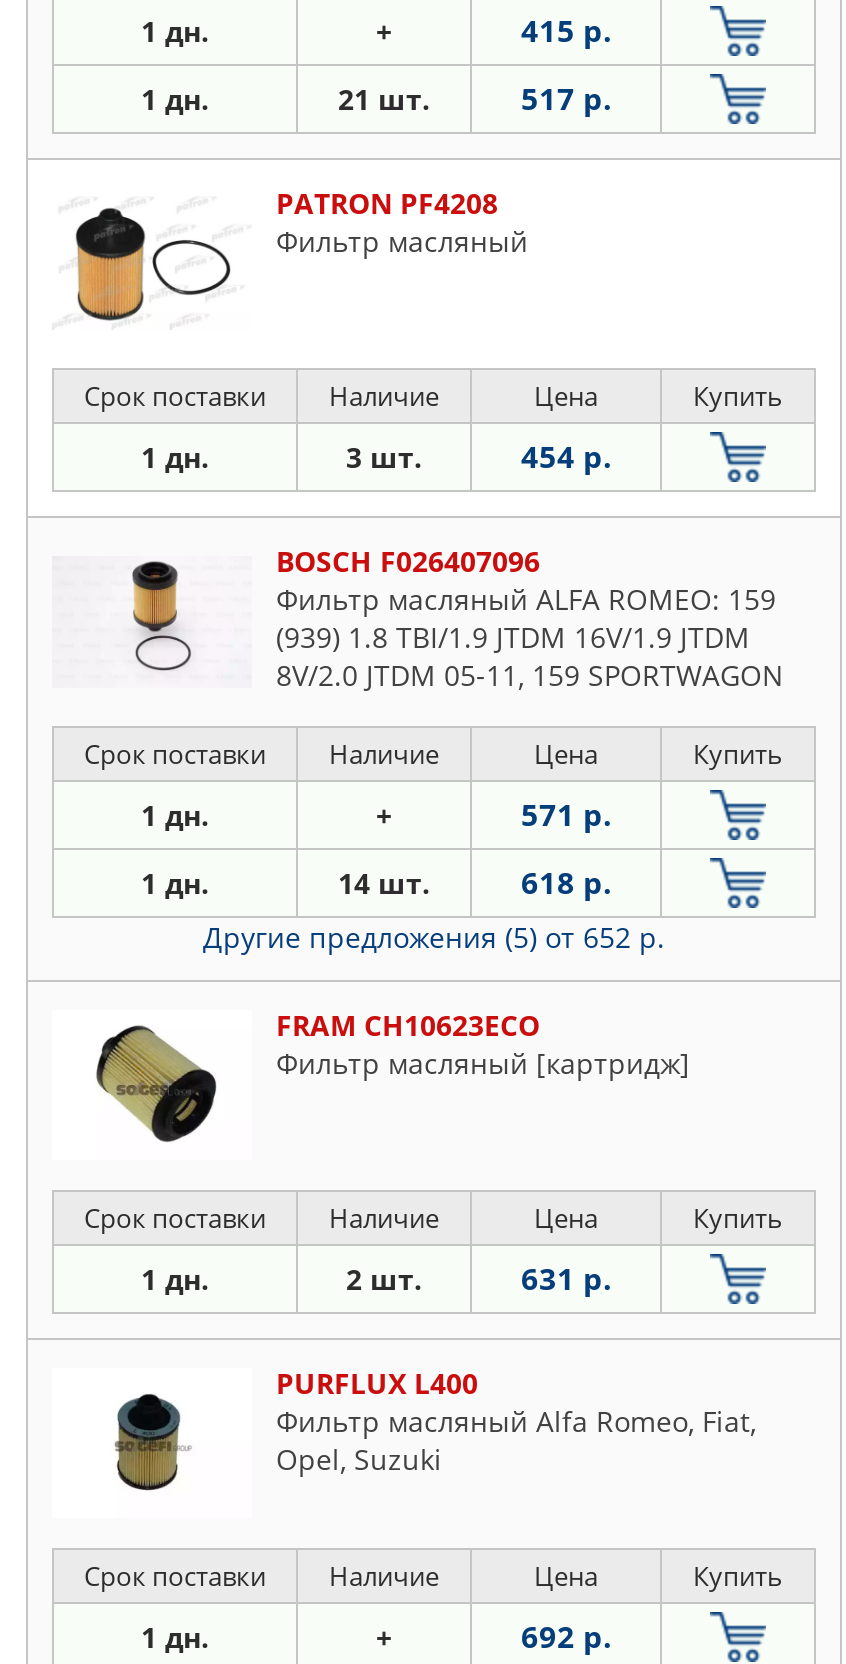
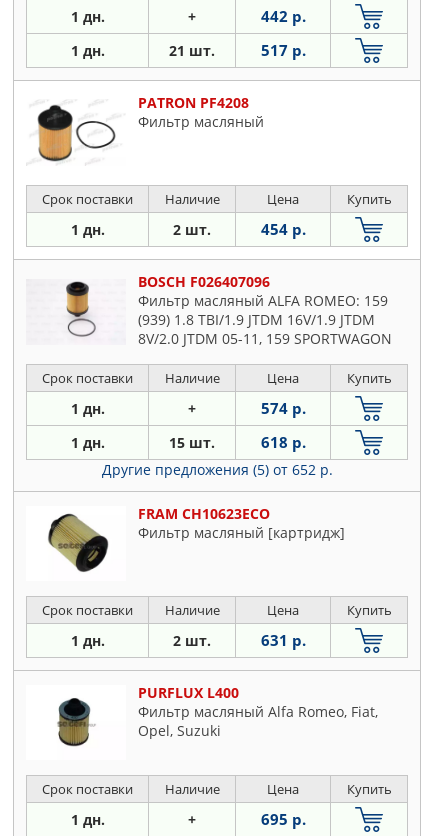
- 415 р.
+ 442 р.

- 3 шт.
+ 2 шт.

- 571 р.
+ 574 р.

- 14 шт.
+ 15 шт.

- 692 р.
+ 695 р.
